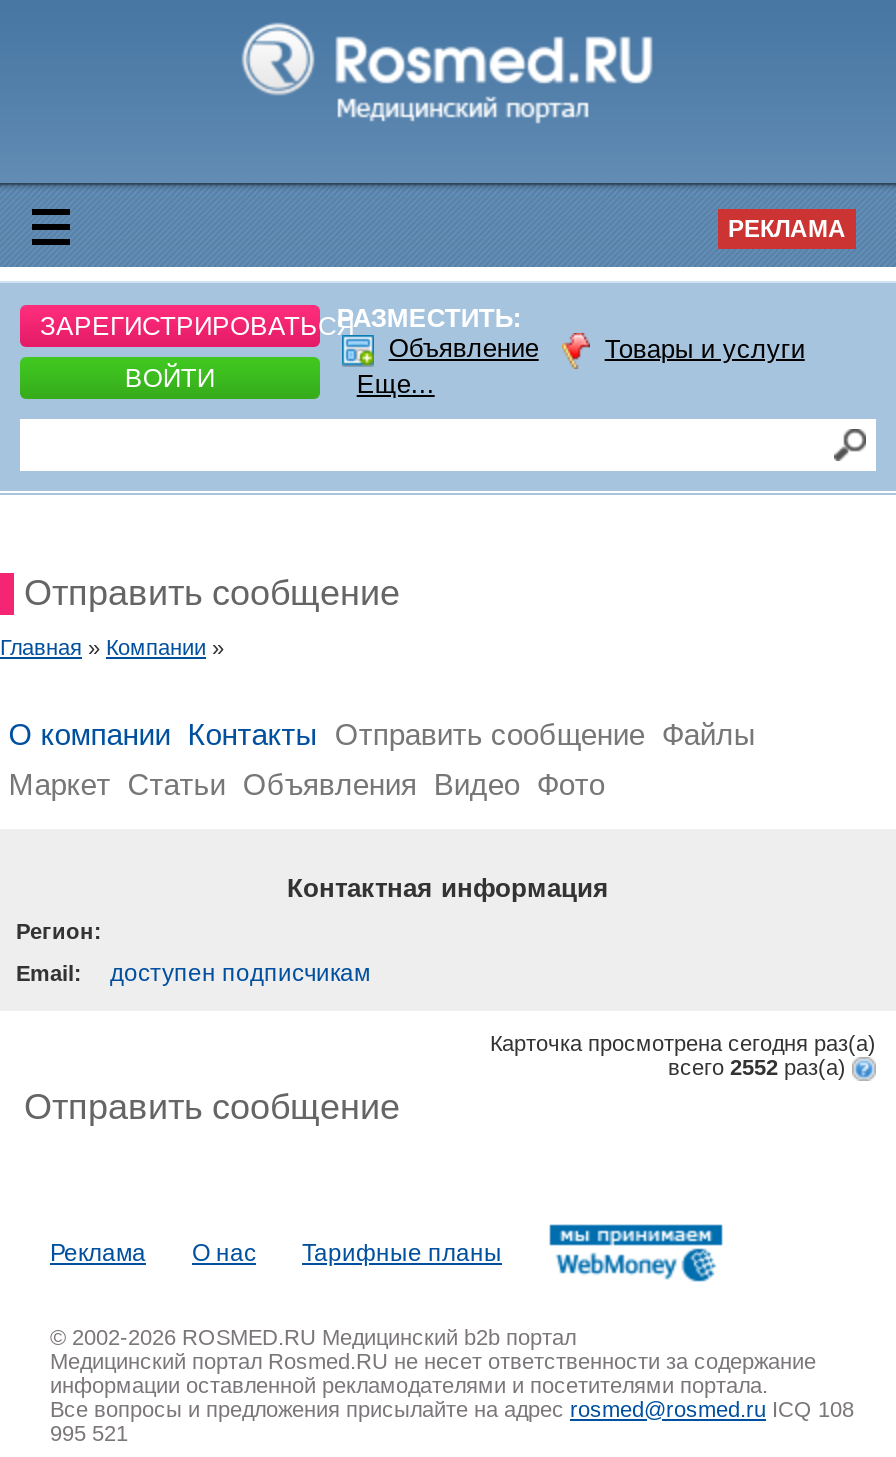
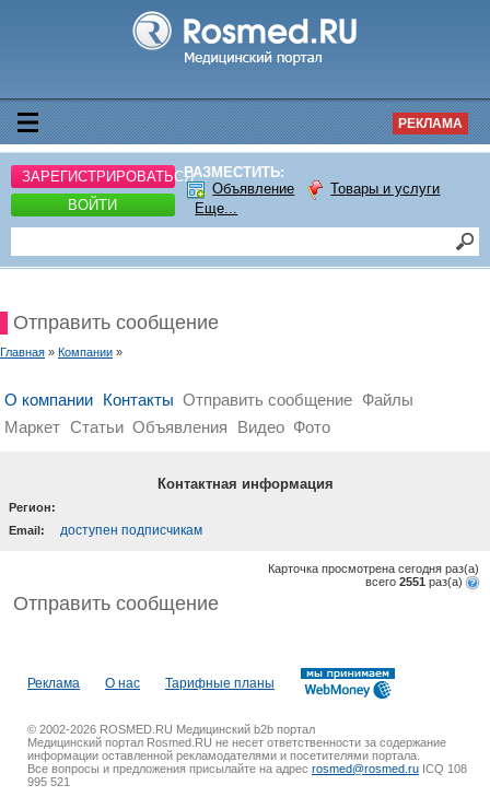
- всего 2552 раз(a)
+ всего 2551 раз(a)
